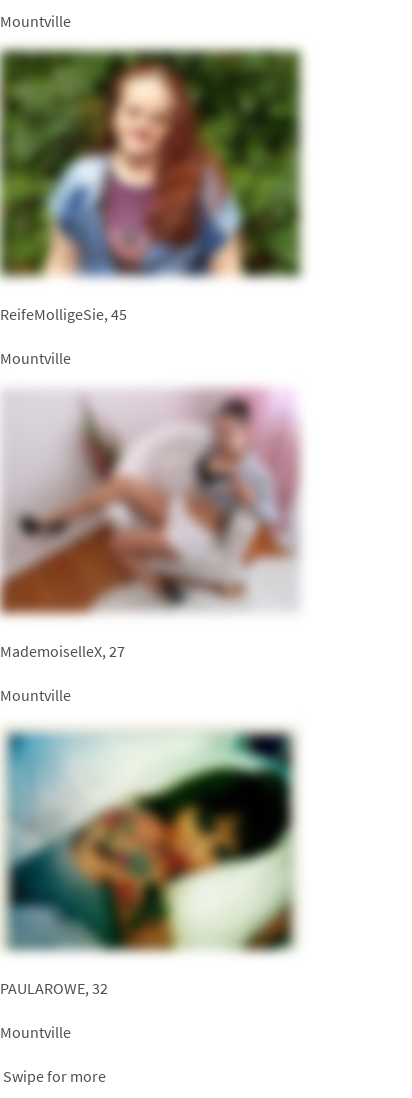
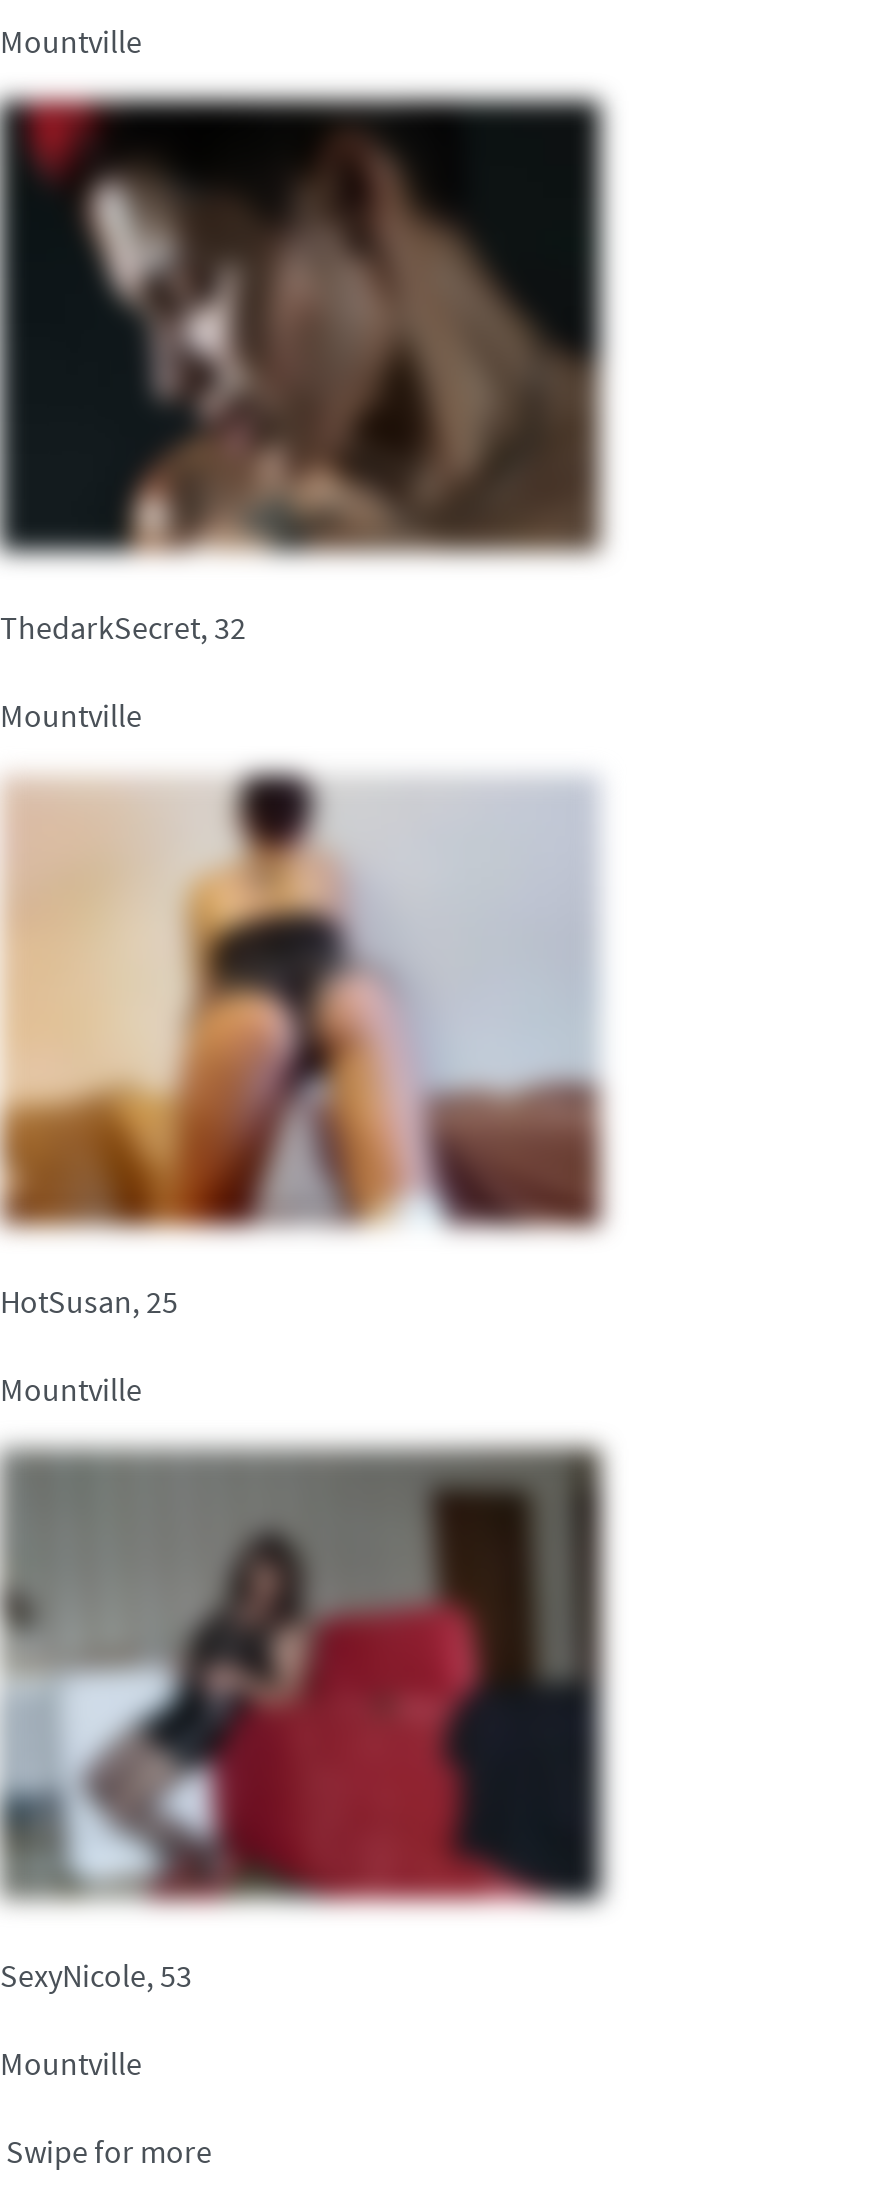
- [image]
- ReifeMolligeSie, 45
+ [image]
+ ThedarkSecret, 32

- [image]
- MademoiselleX, 27
+ [image]
+ HotSusan, 25

- [image]
- PAULAROWE, 32
+ [image]
+ SexyNicole, 53
